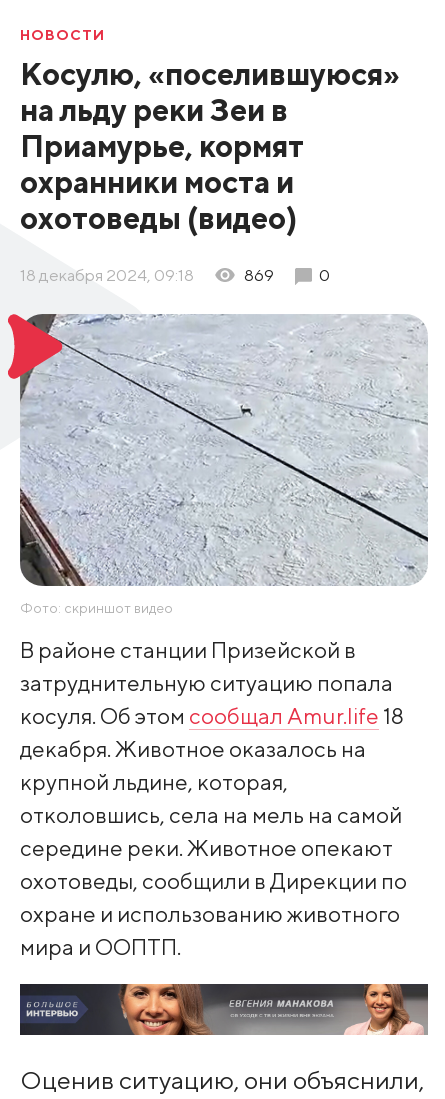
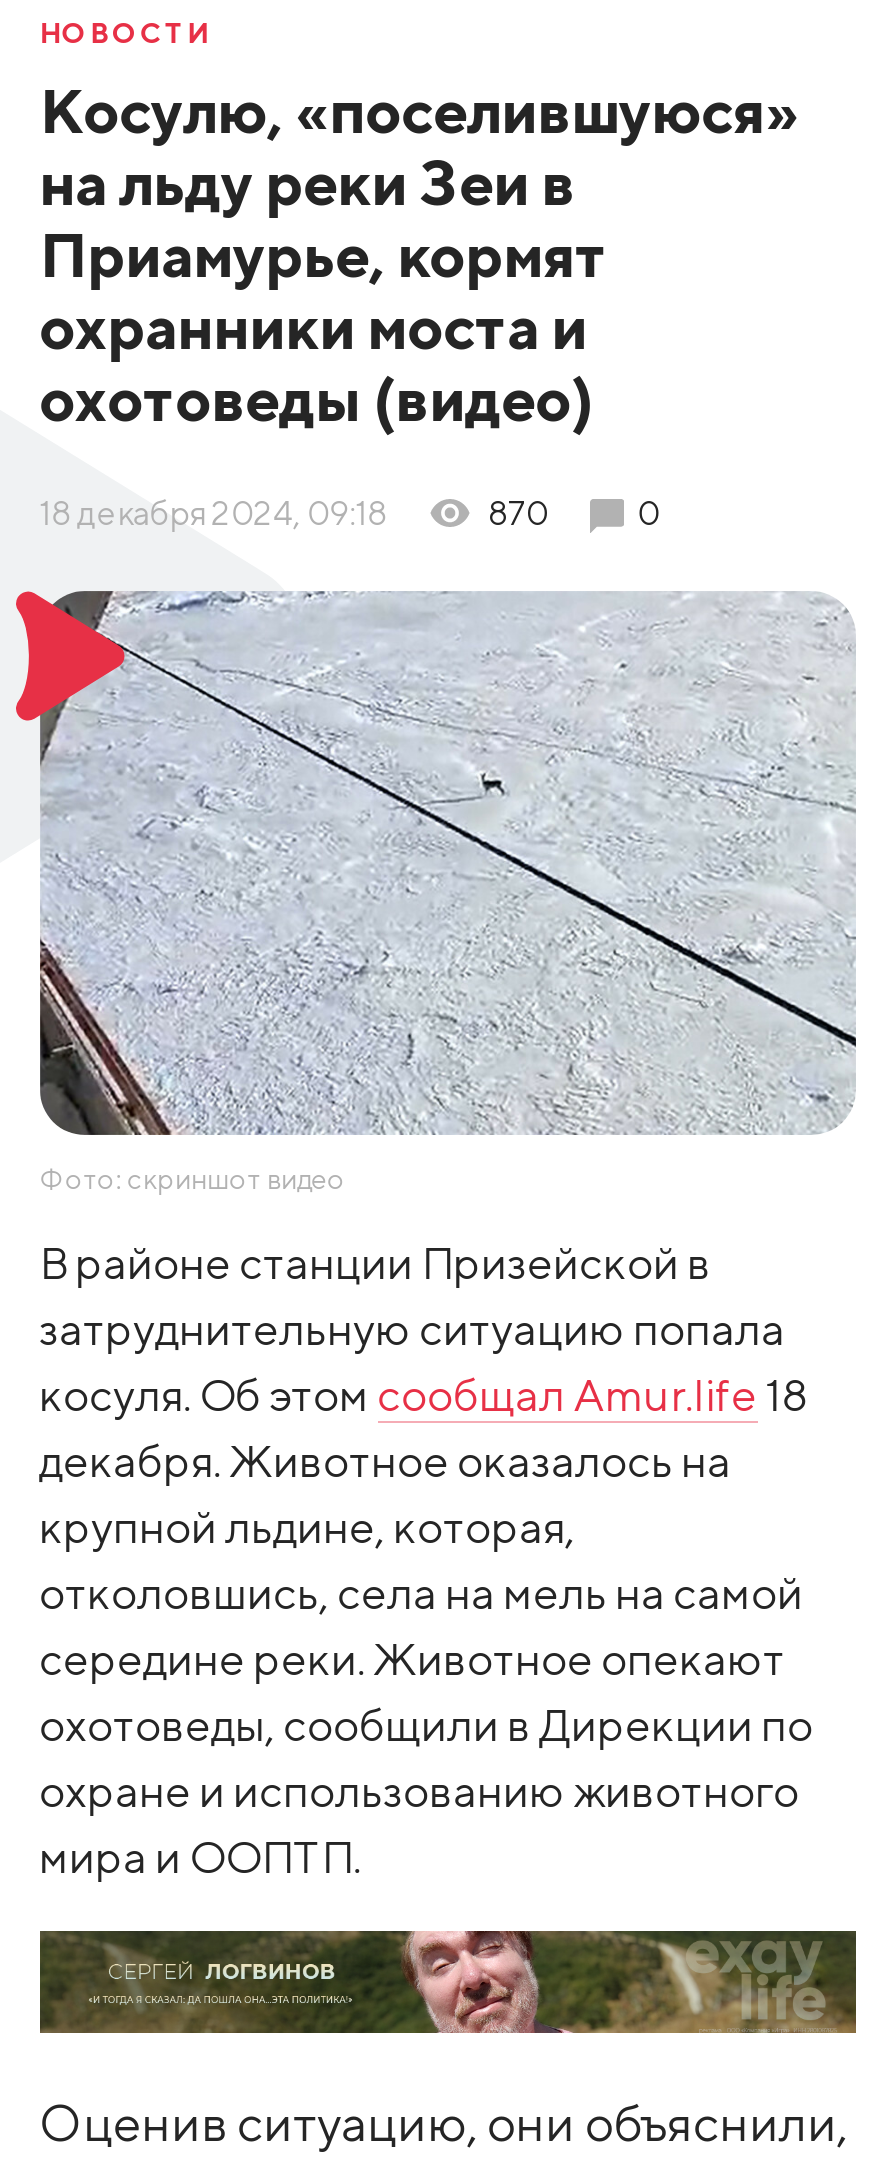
- 869
+ 870

- [image]
+ [image]
